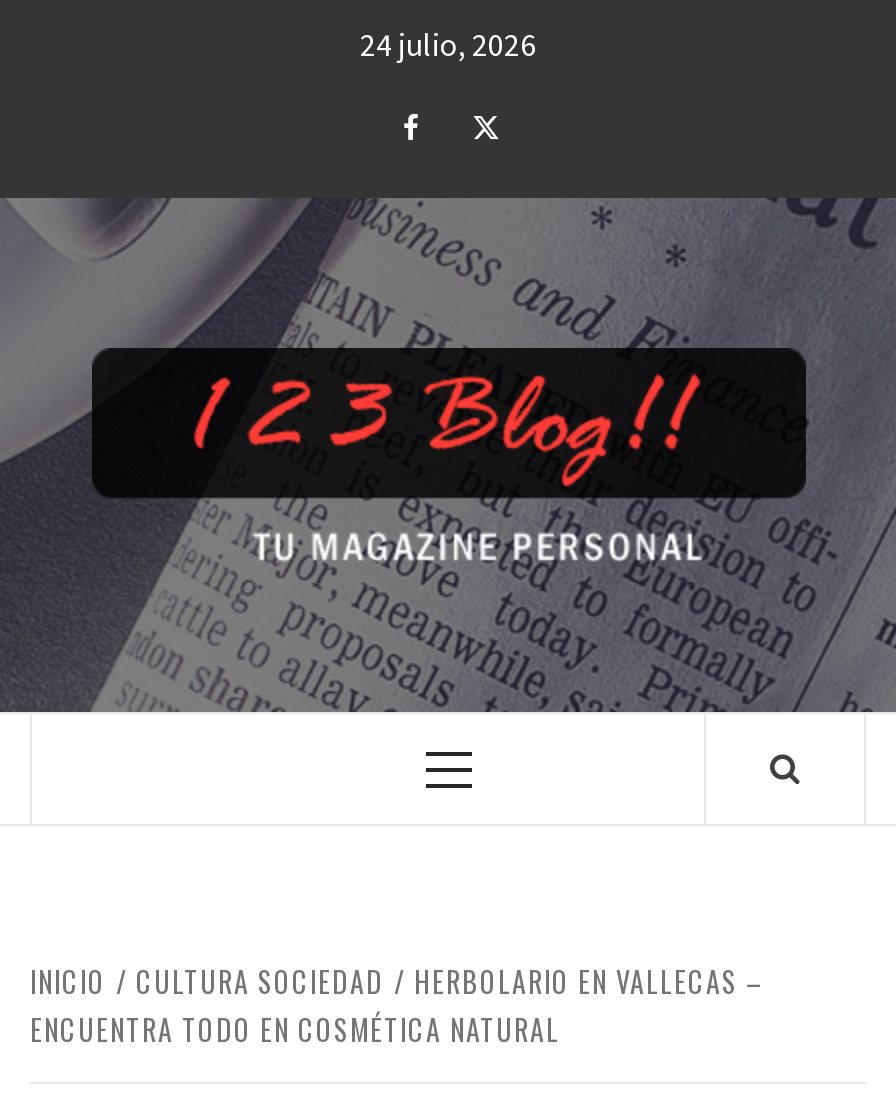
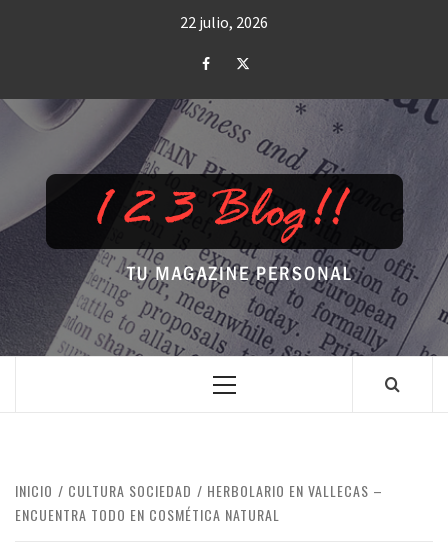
- 24 julio, 2026
+ 22 julio, 2026
